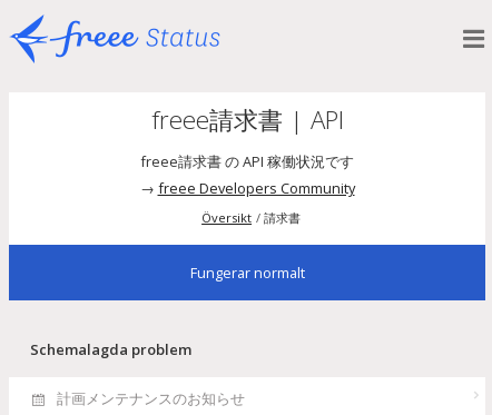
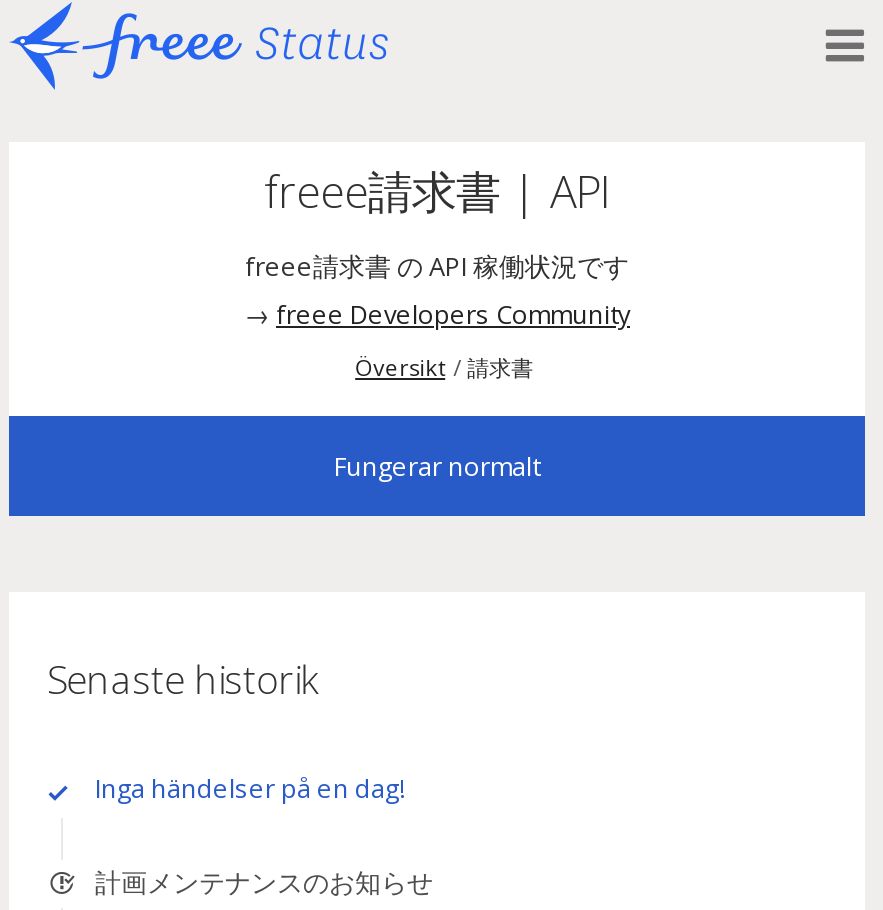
- Schemalagda problem
+ Senaste historik
+ Inga händelser på en dag!
